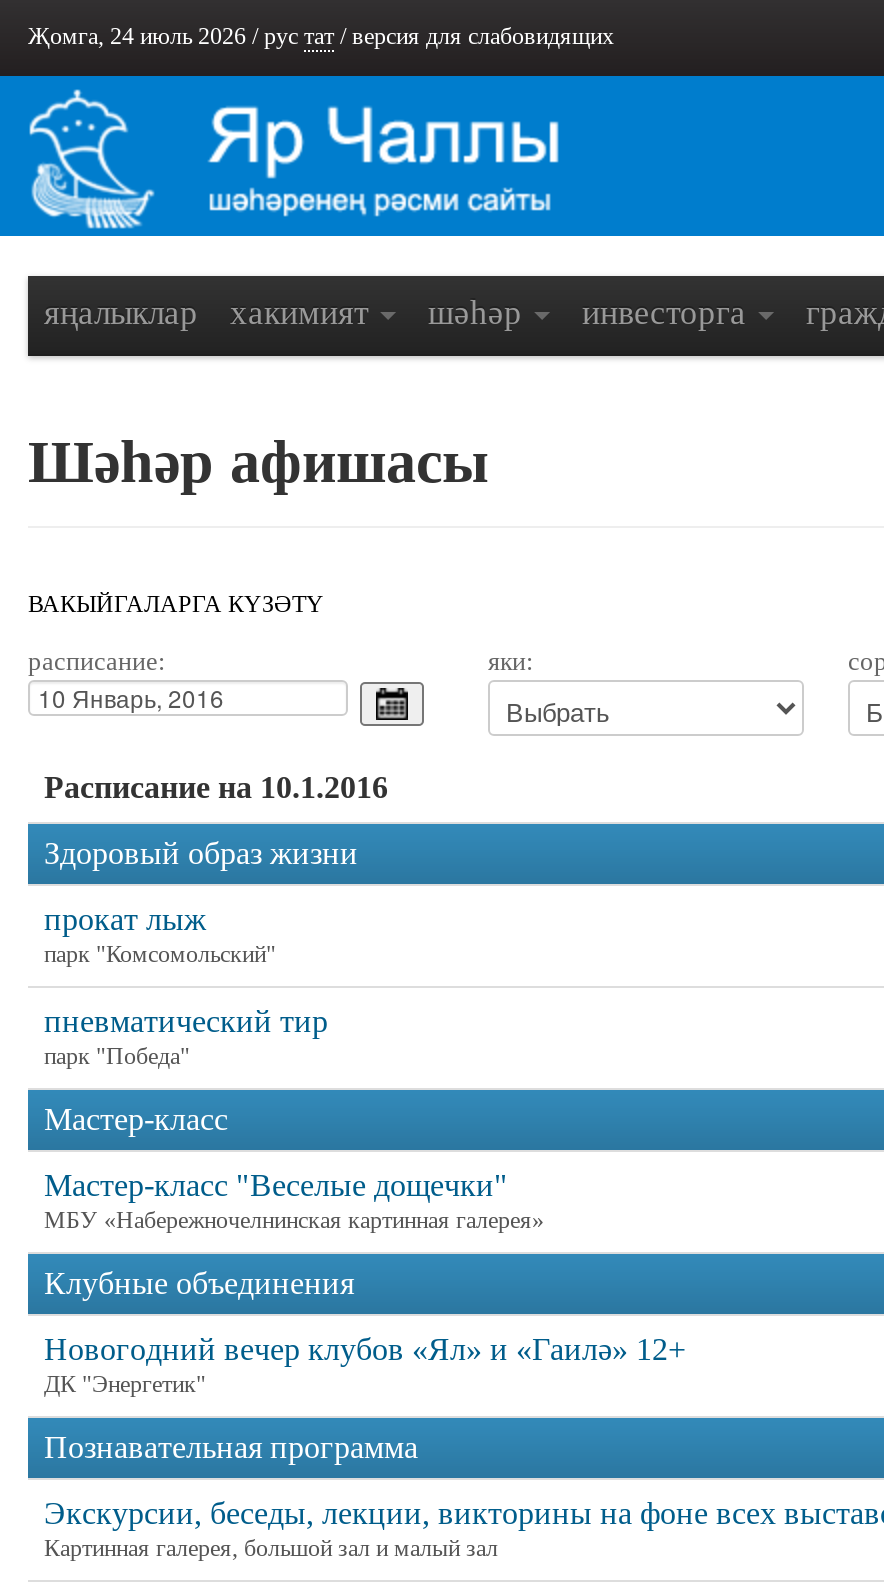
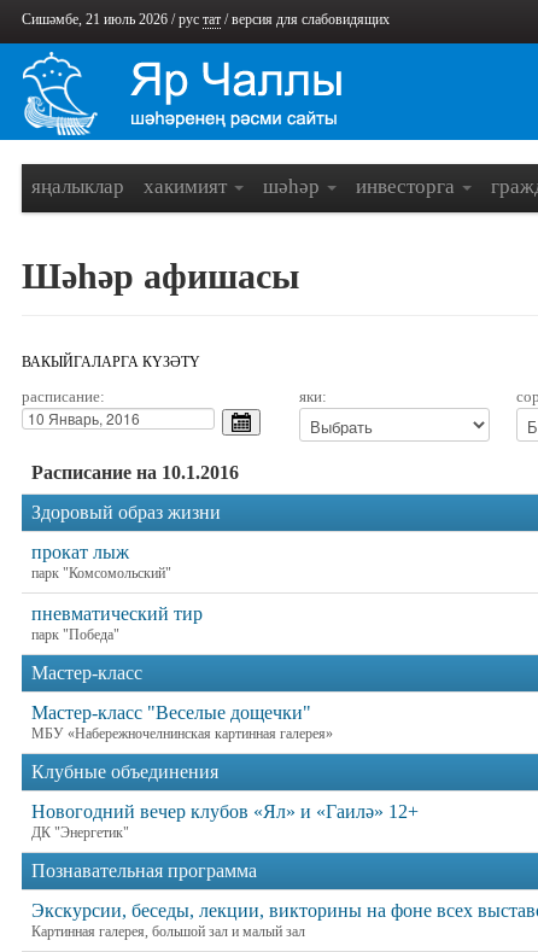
- Җомга, 24 июль 2026 / рус тат / версия для слабовидящих
+ Сишәмбе, 21 июль 2026 / рус тат / версия для слабовидящих
